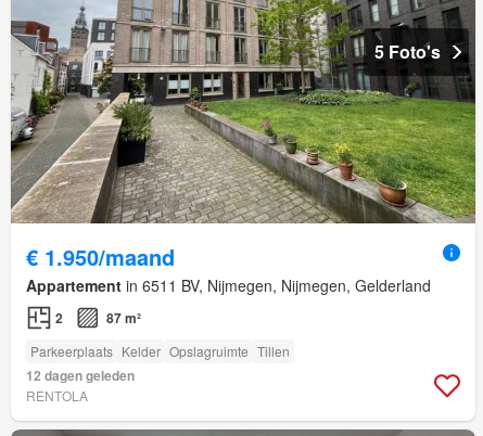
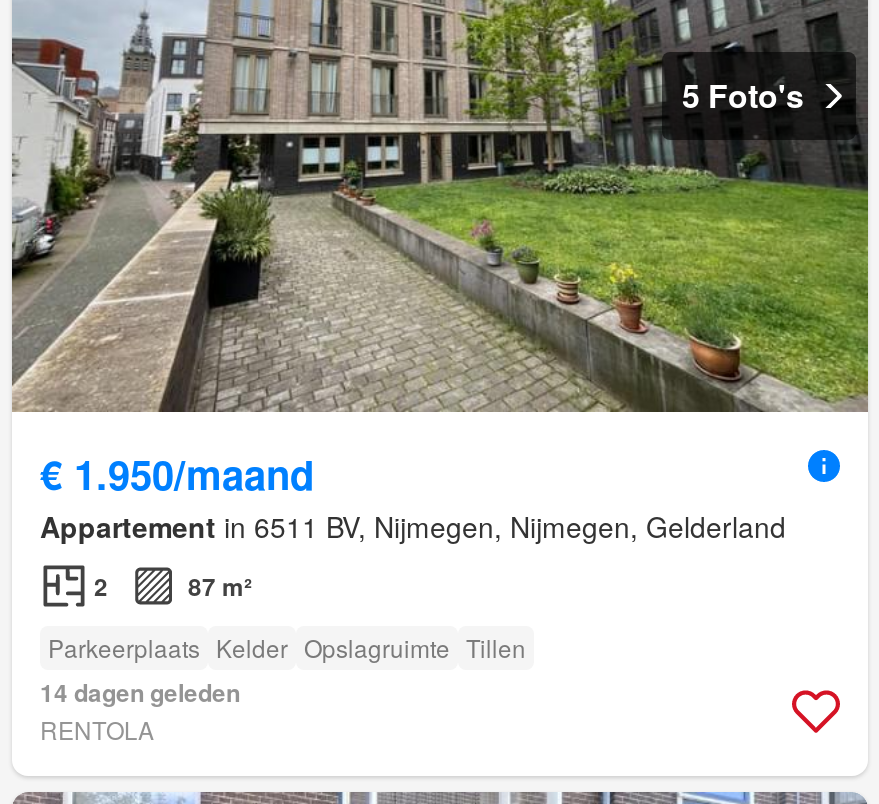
- 12 dagen geleden
+ 14 dagen geleden
